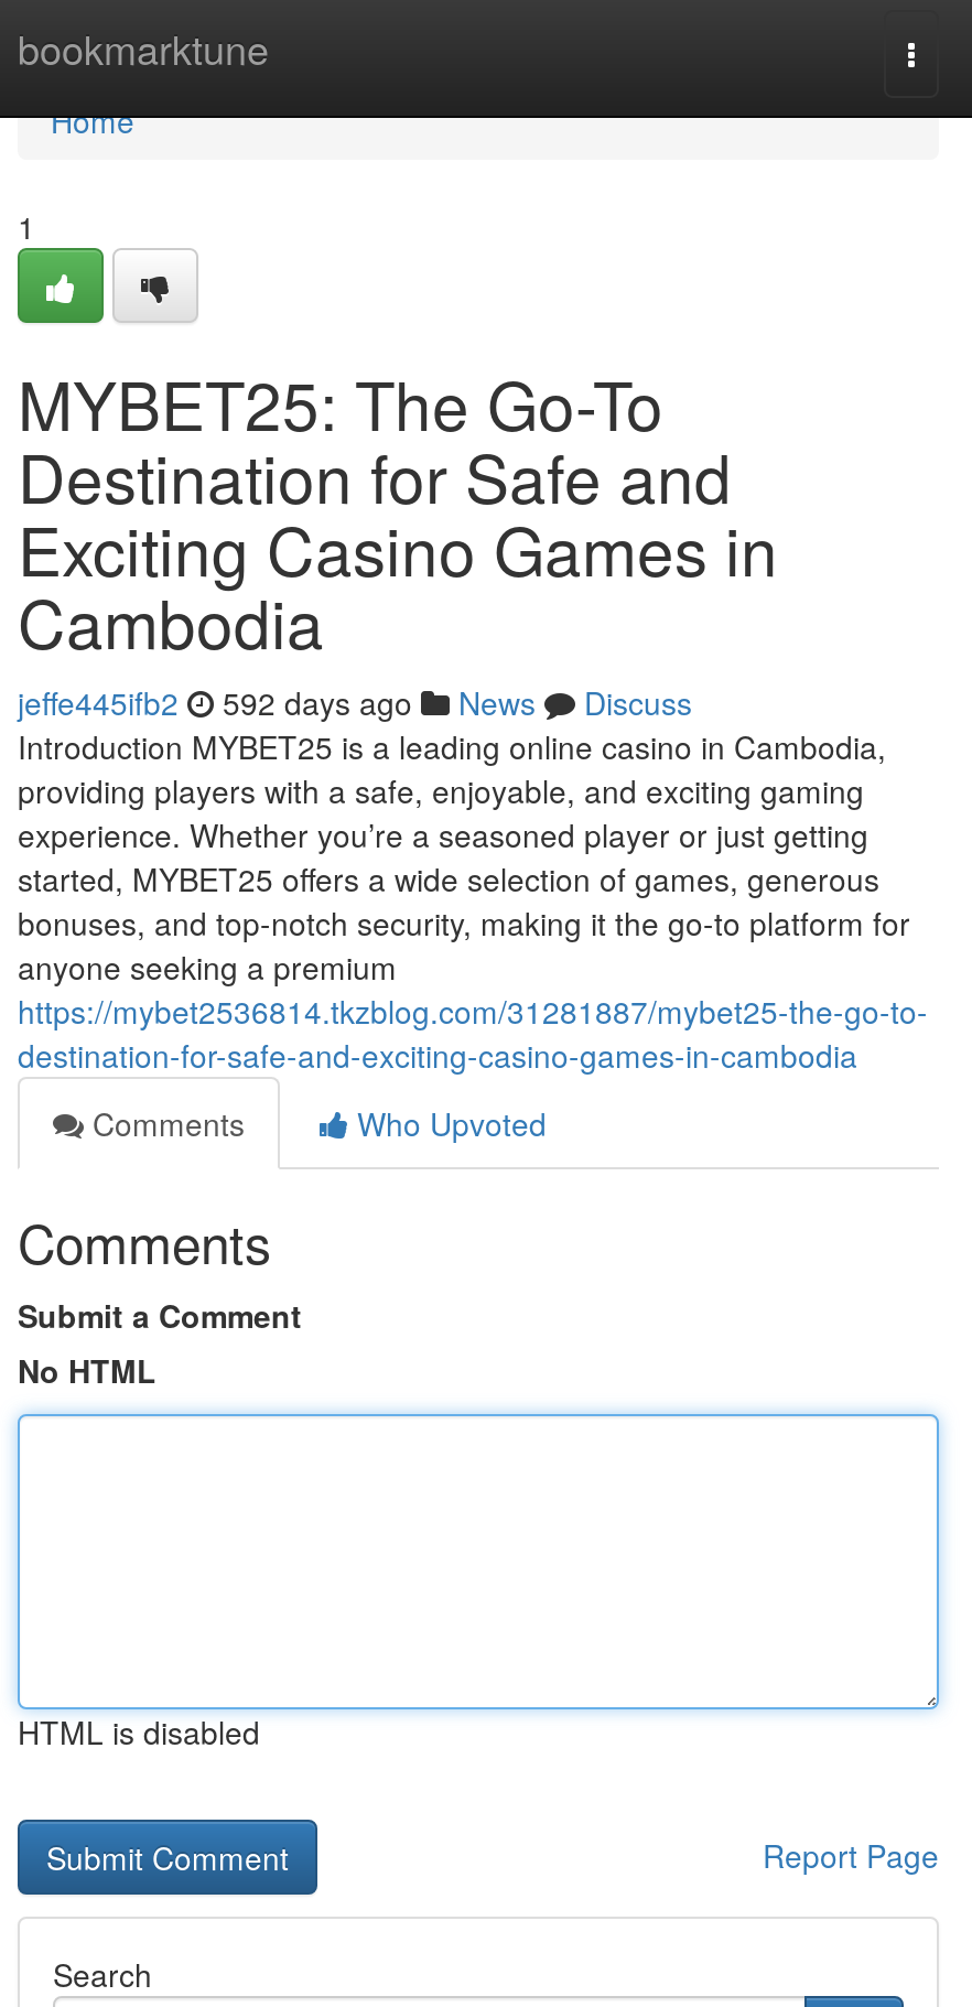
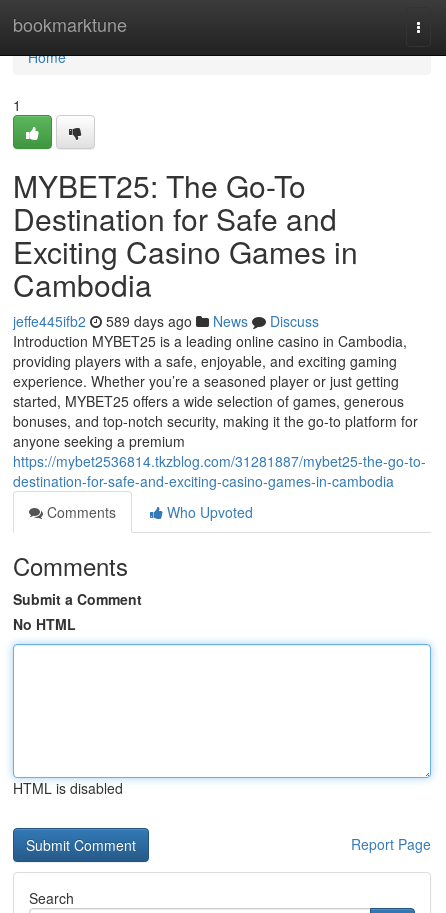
- jeffe445ifb2 592 days ago News Discuss
+ jeffe445ifb2 589 days ago News Discuss
